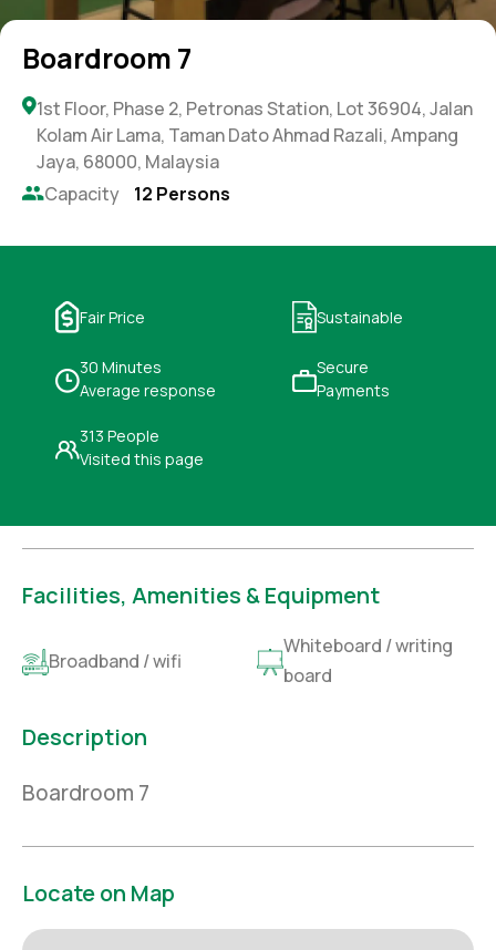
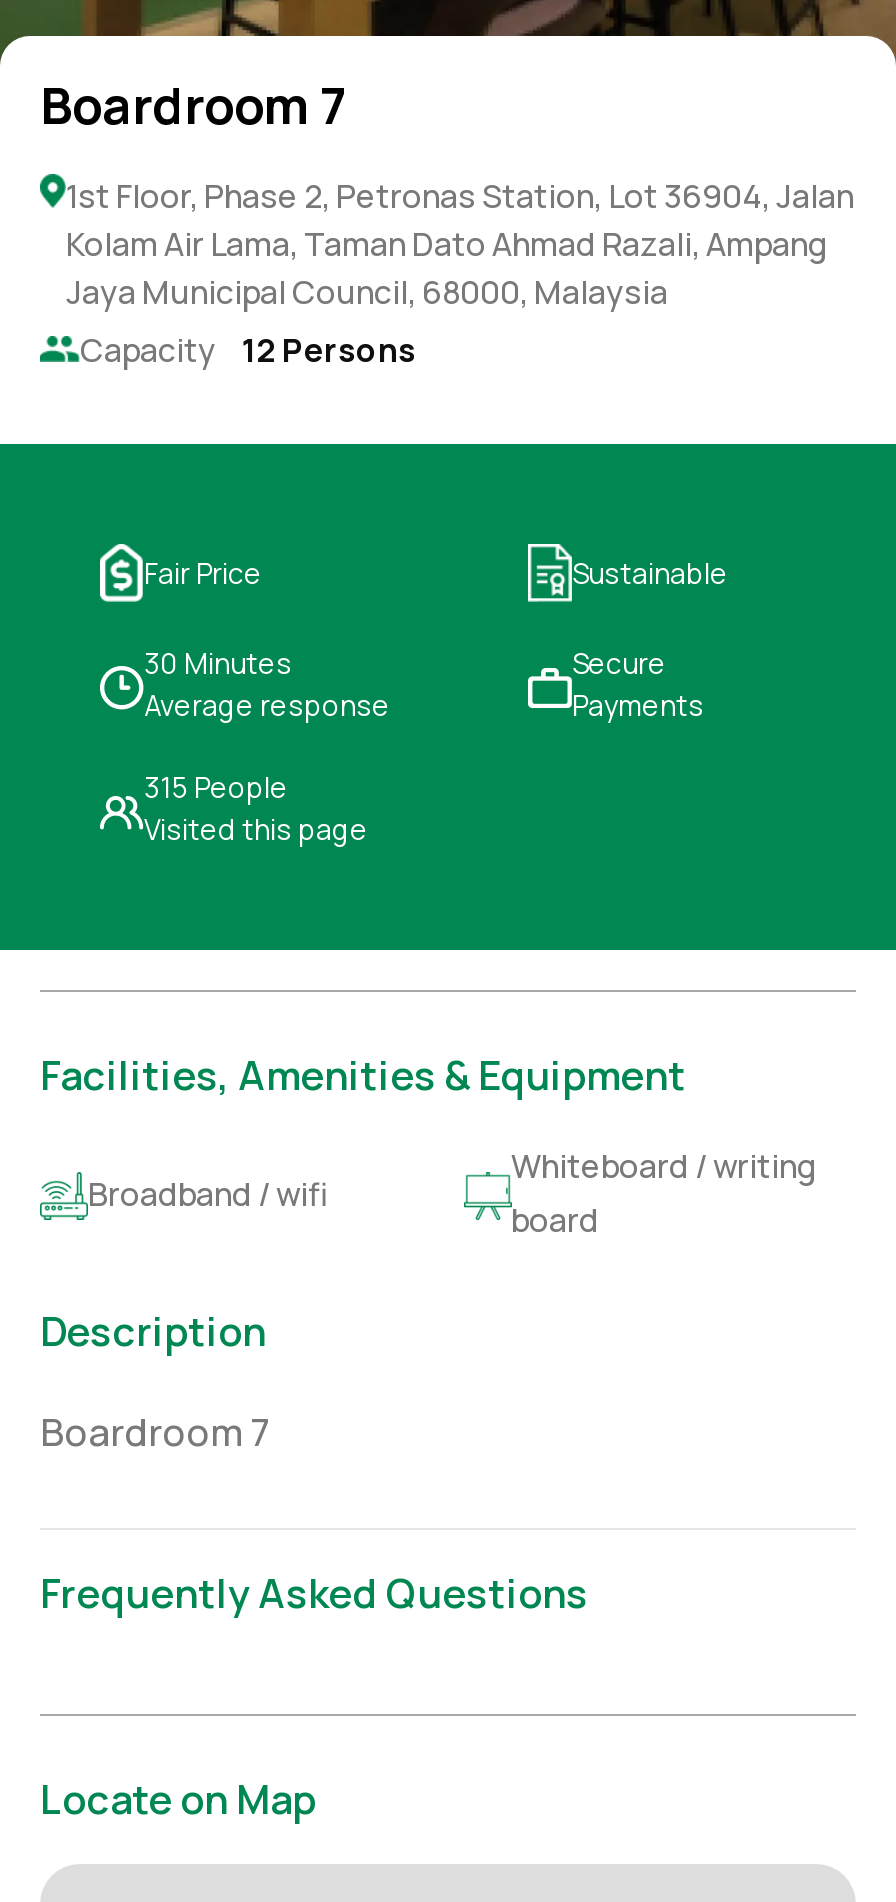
- Jaya, 68000, Malaysia
+ Jaya Municipal Council, 68000, Malaysia

- 313 People
+ 315 People

+ Frequently Asked Questions
